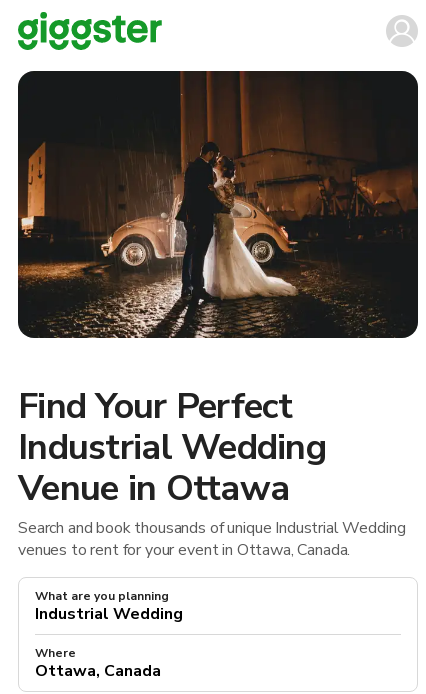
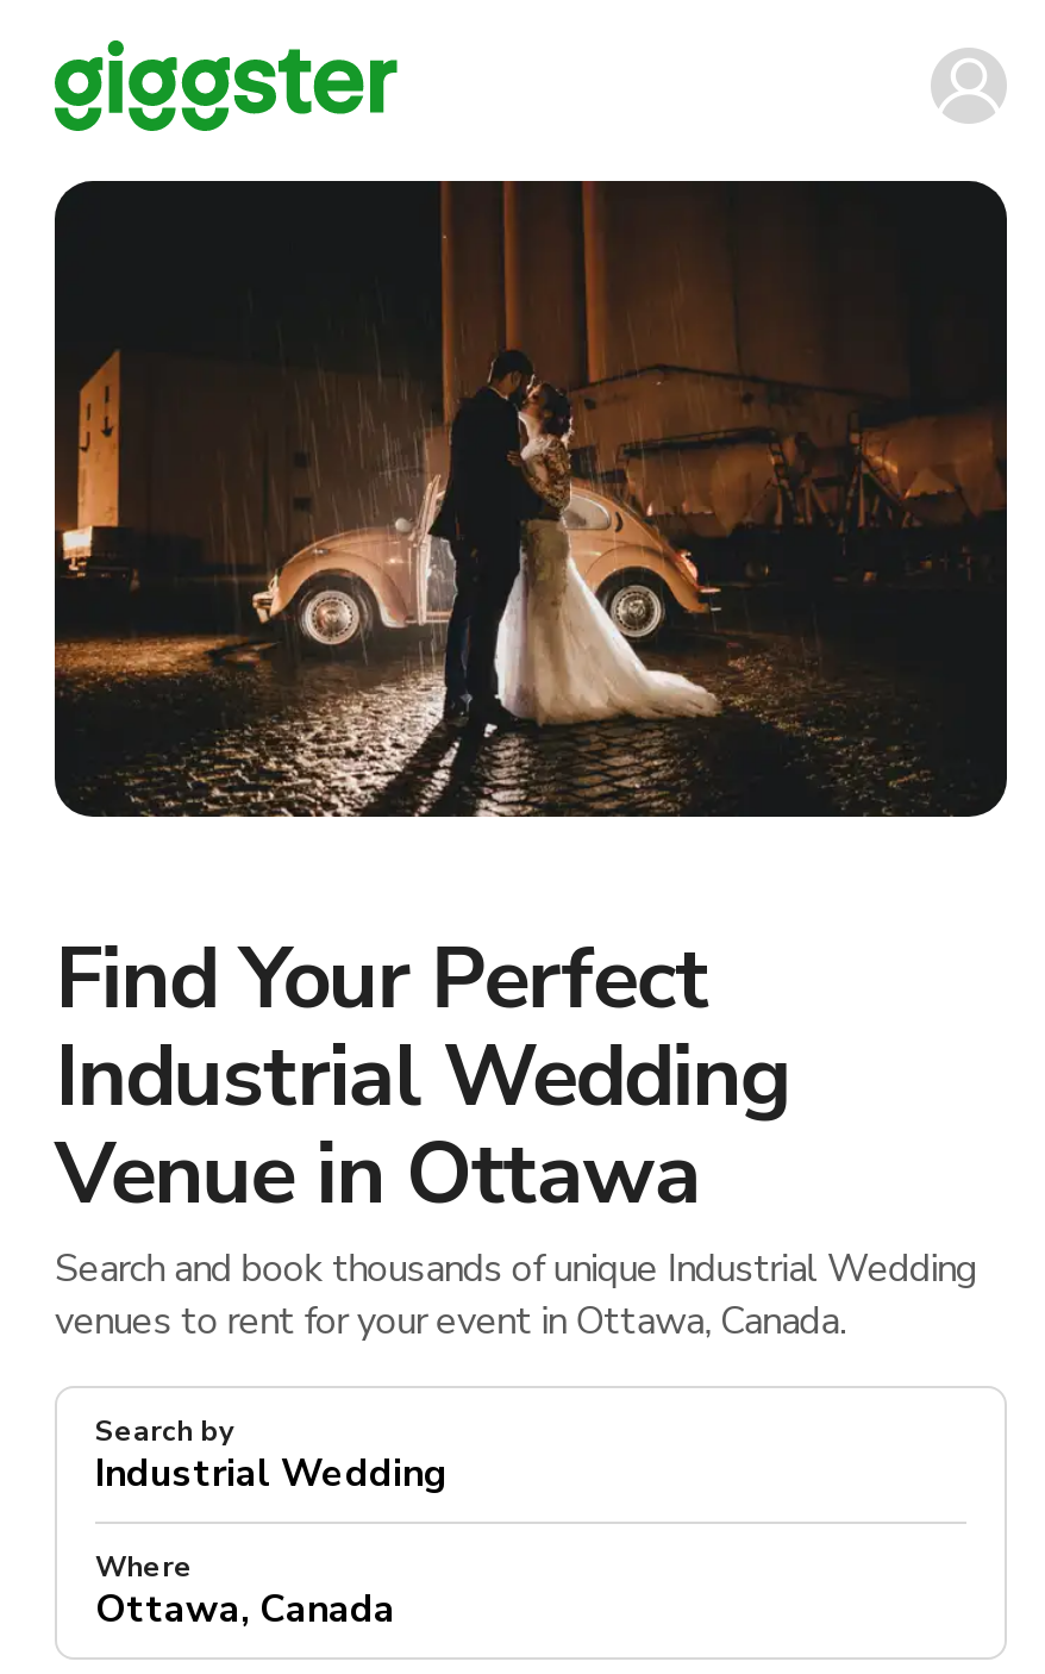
- What are you planning
+ Search by
